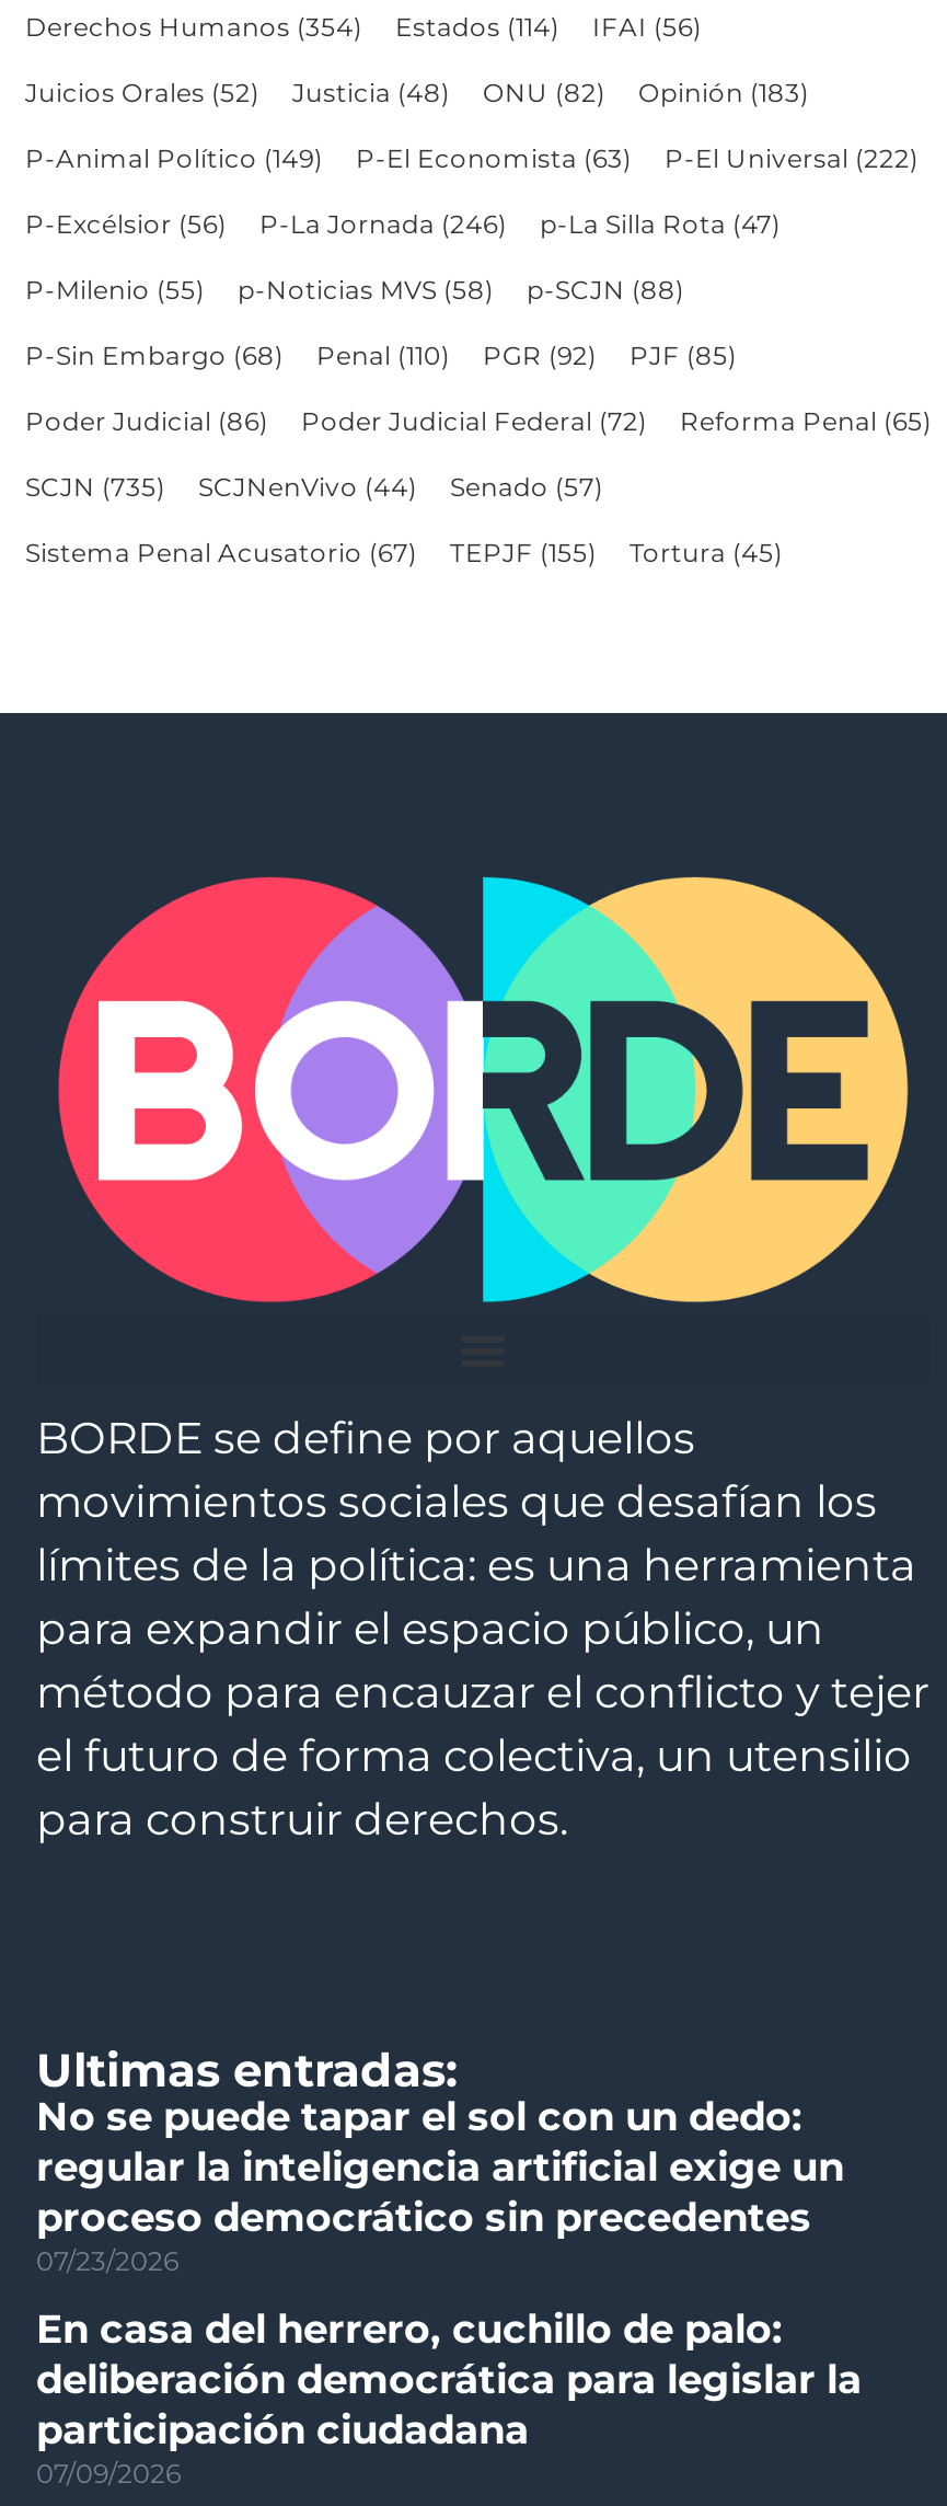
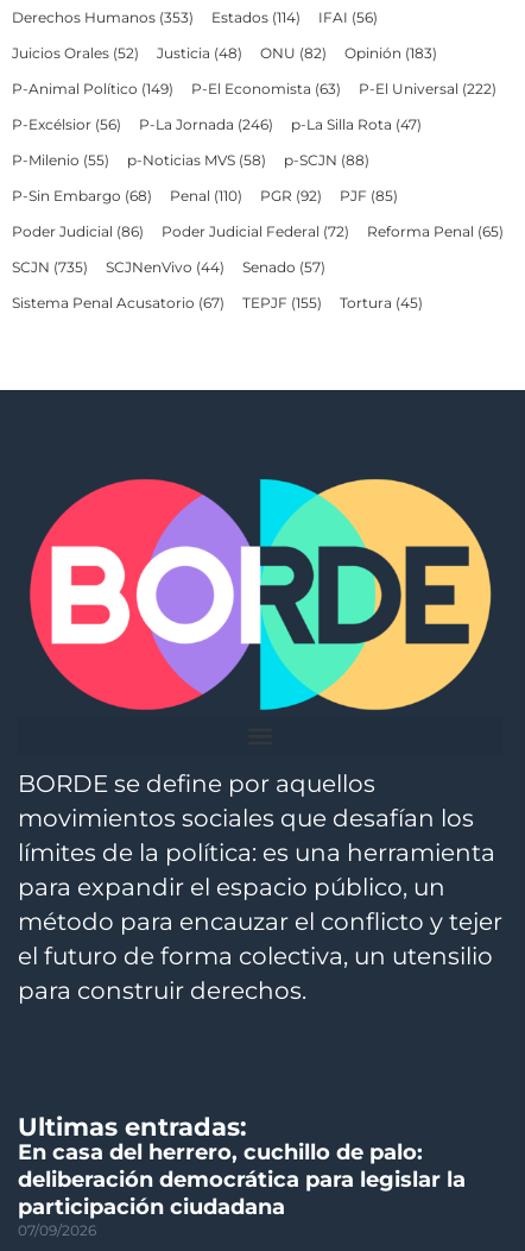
- Derechos Humanos (354)
+ Derechos Humanos (353)

- No se puede tapar el sol con un dedo:
- regular la inteligencia artificial exige un
- proceso democrático sin precedentes
- 07/23/2026
